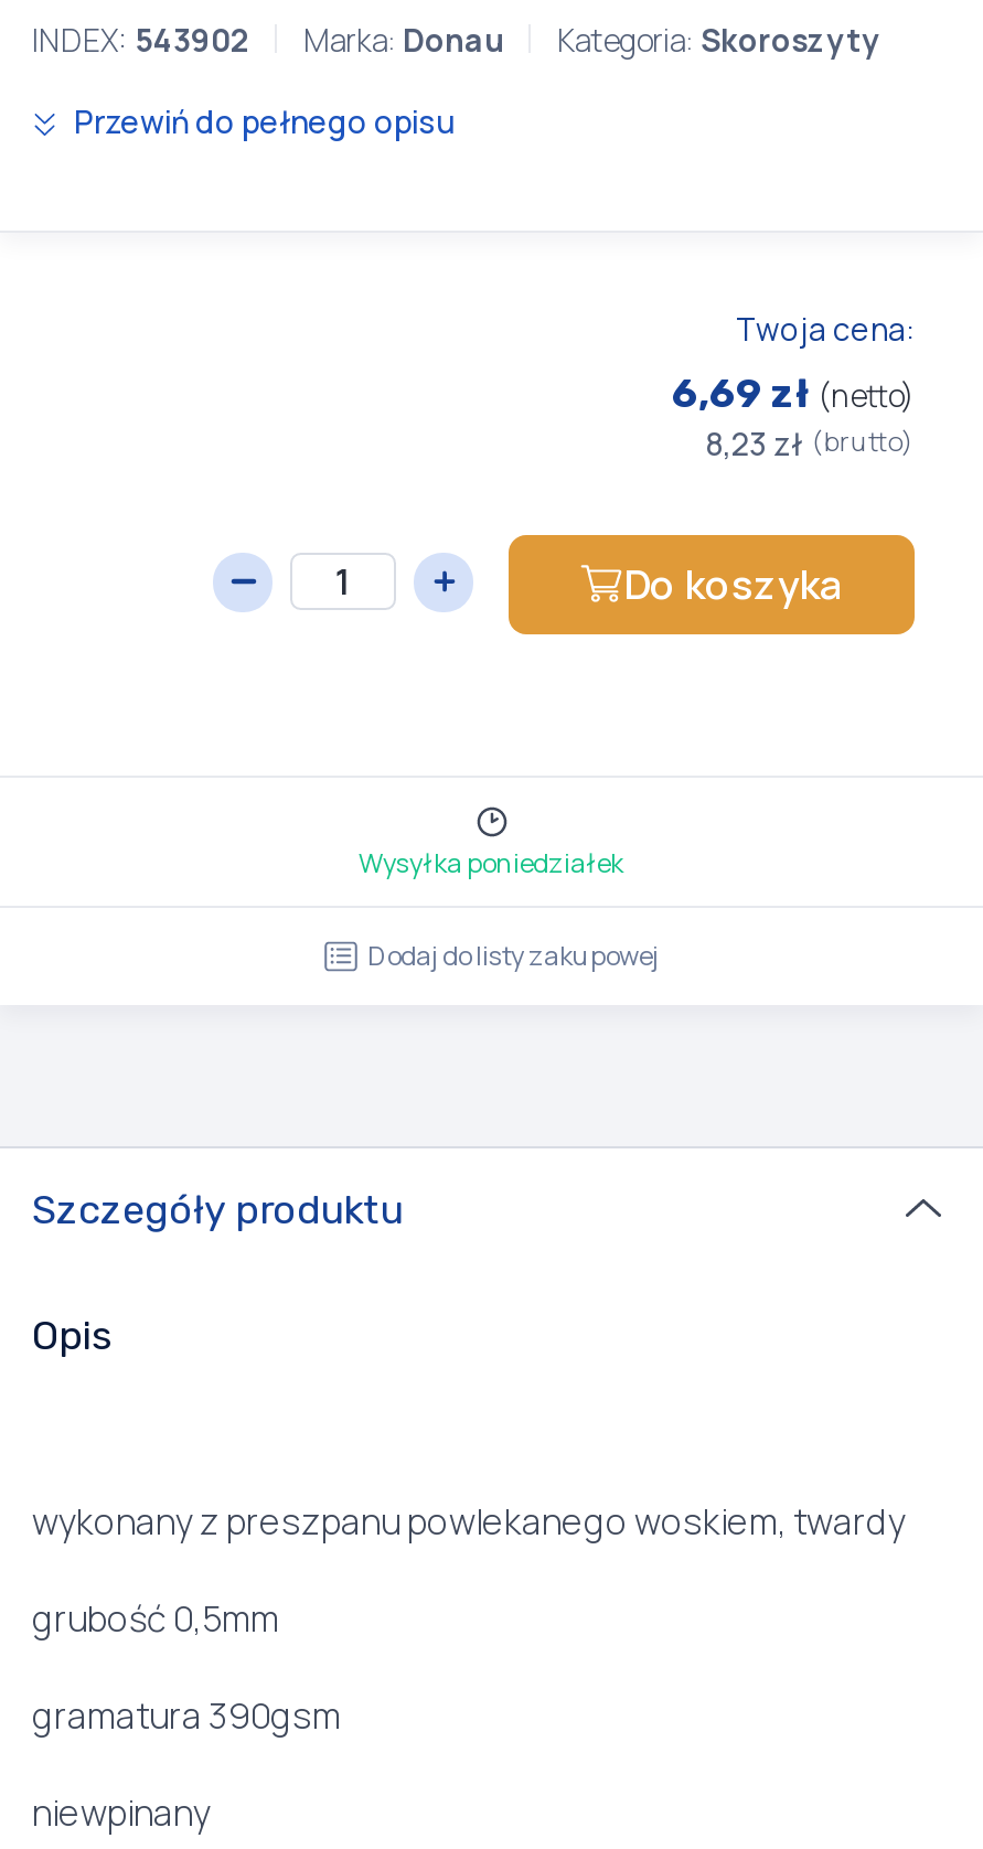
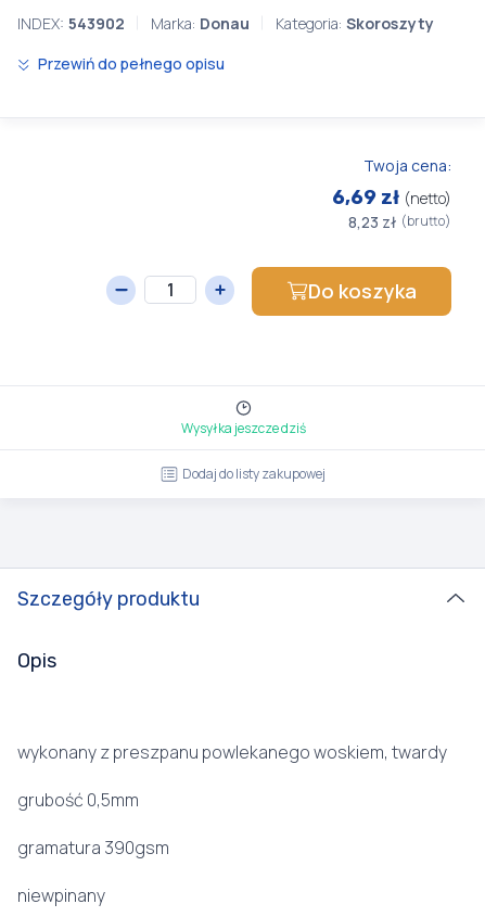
- Wysyłka poniedziałek
+ Wysyłka jeszcze dziś
